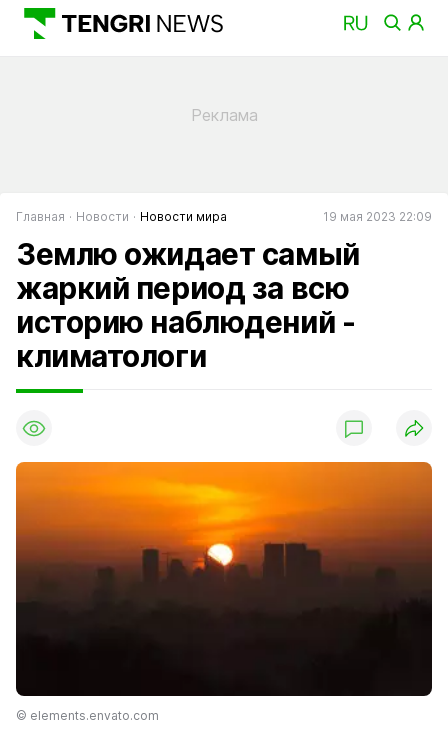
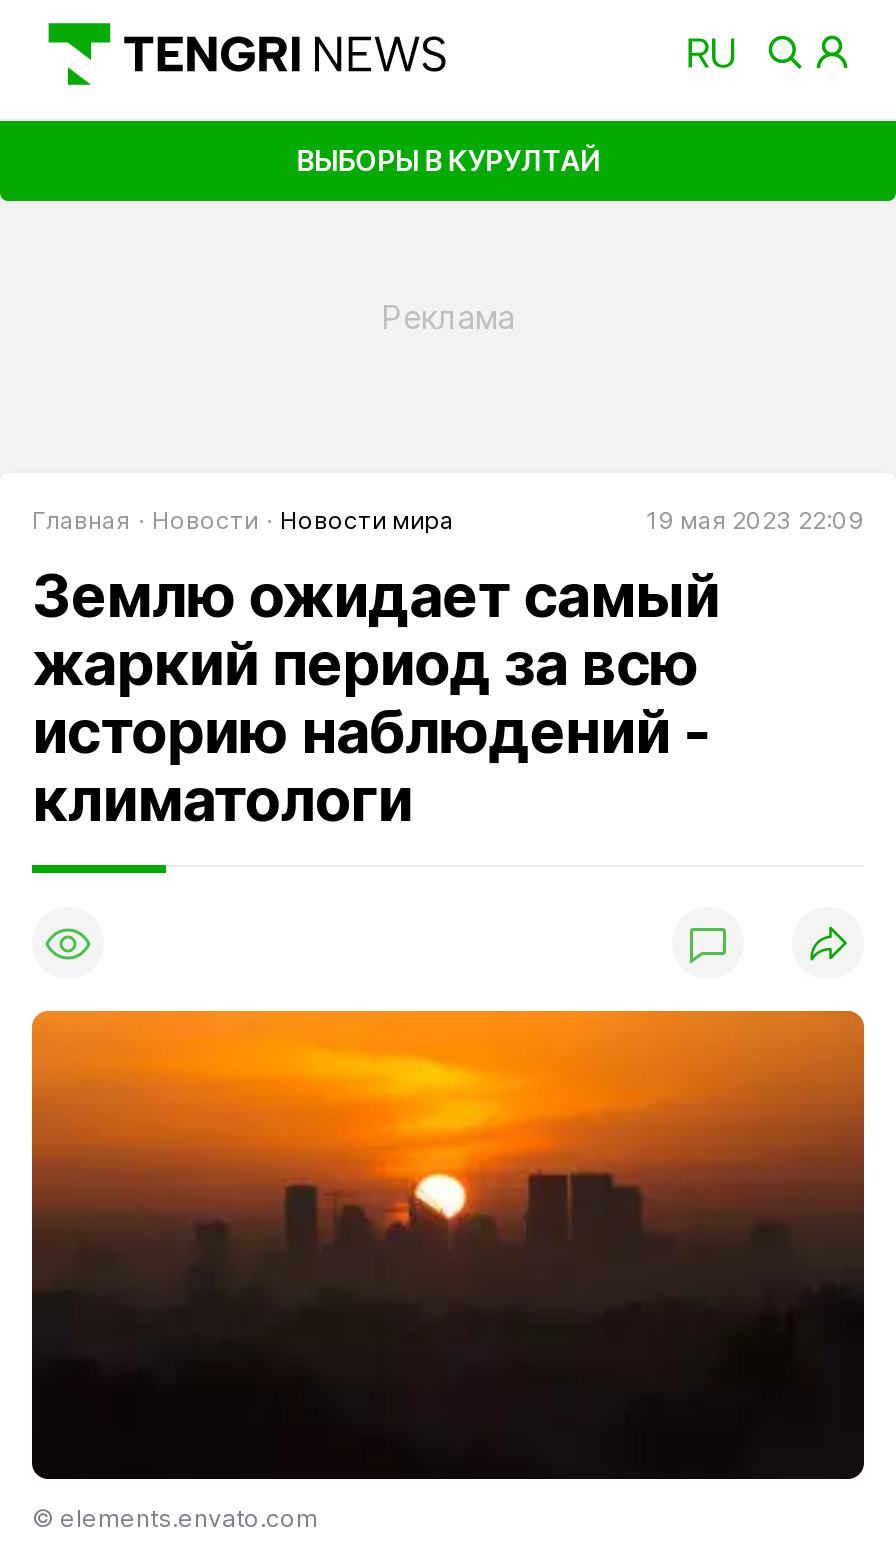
+ ВЫБОРЫ В КУРУЛТАЙ
